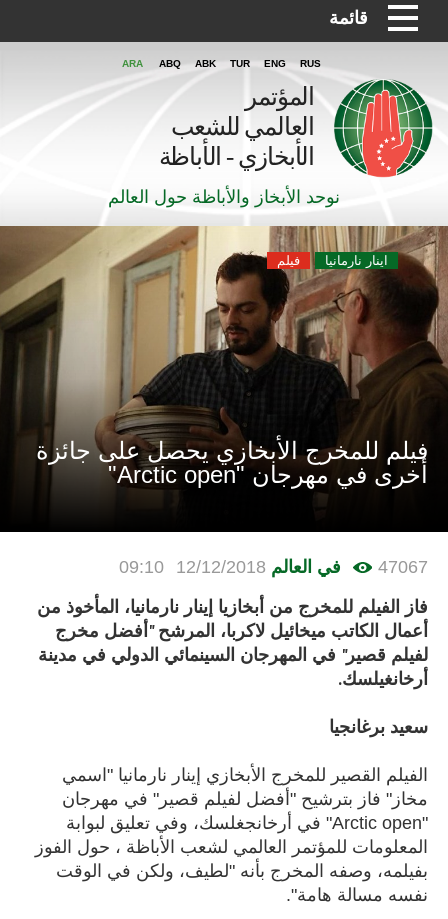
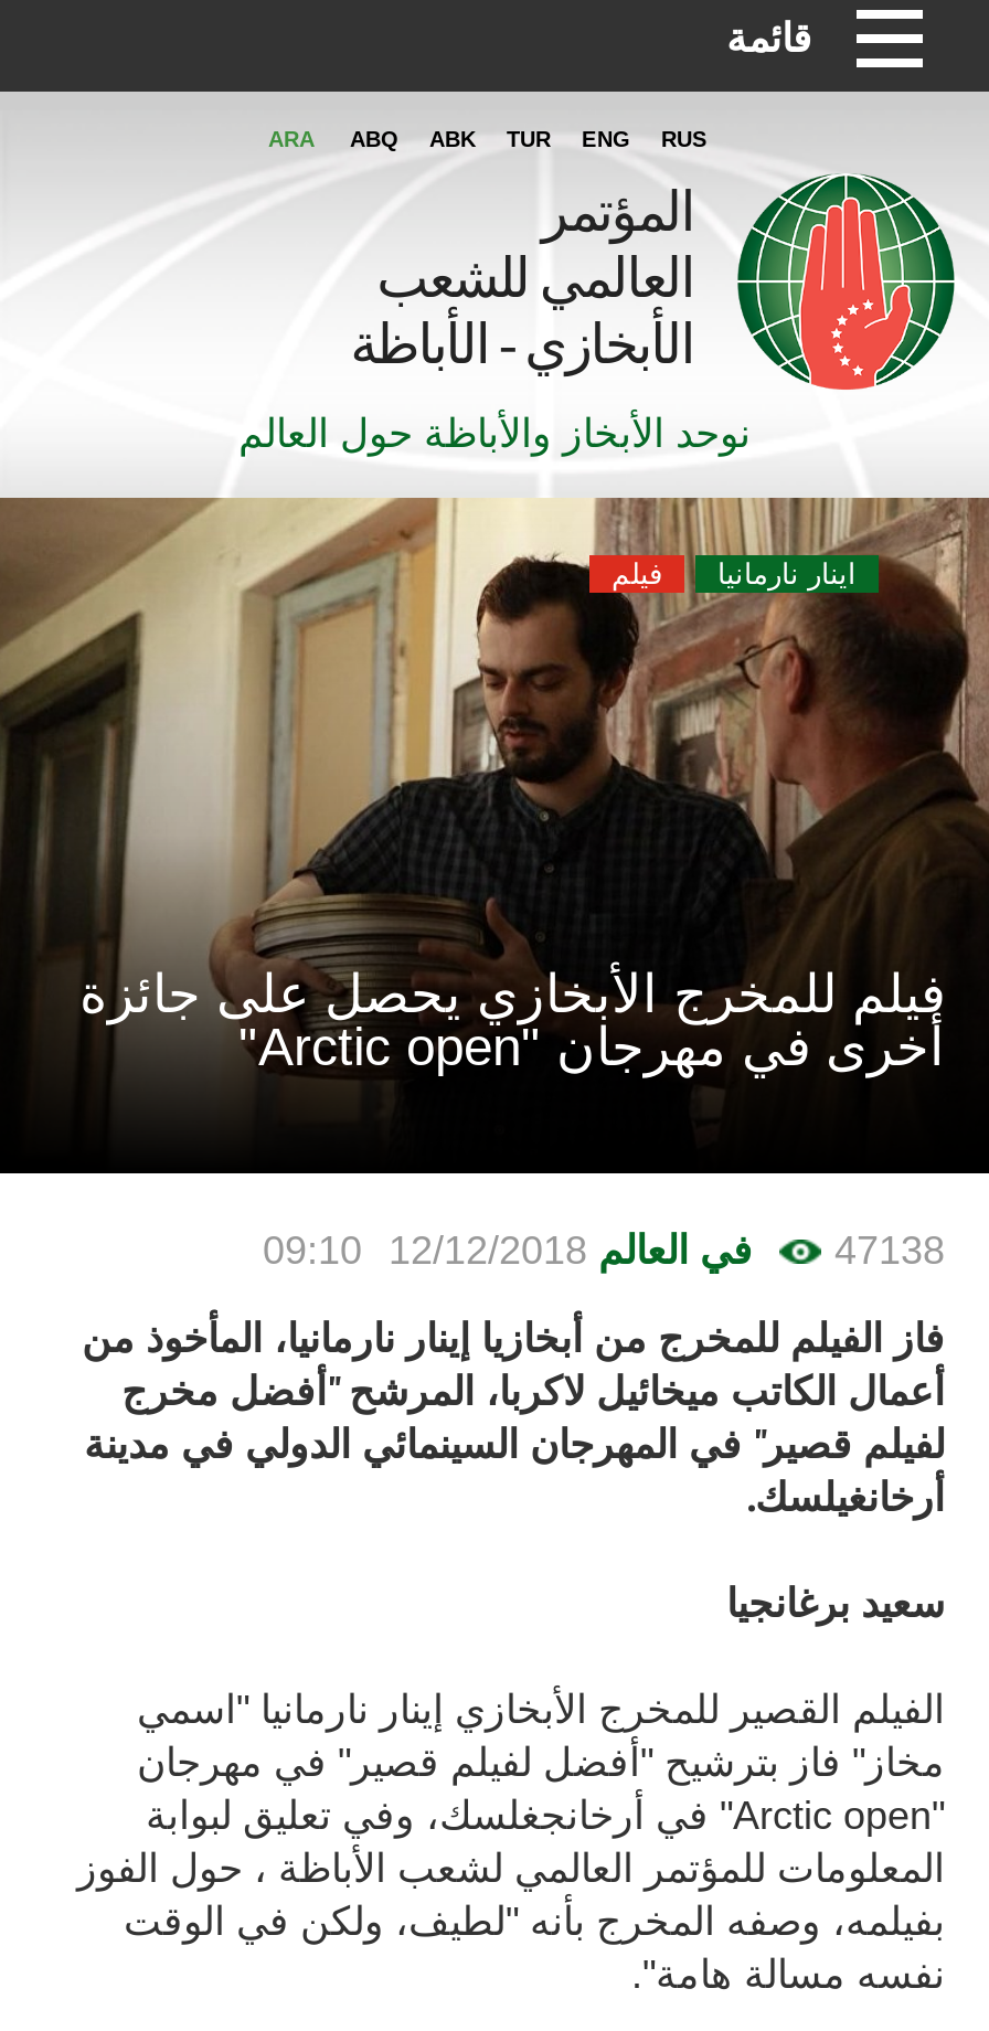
- 47067 في العالم 12/12/2018 09:10
+ 47138 في العالم 12/12/2018 09:10
